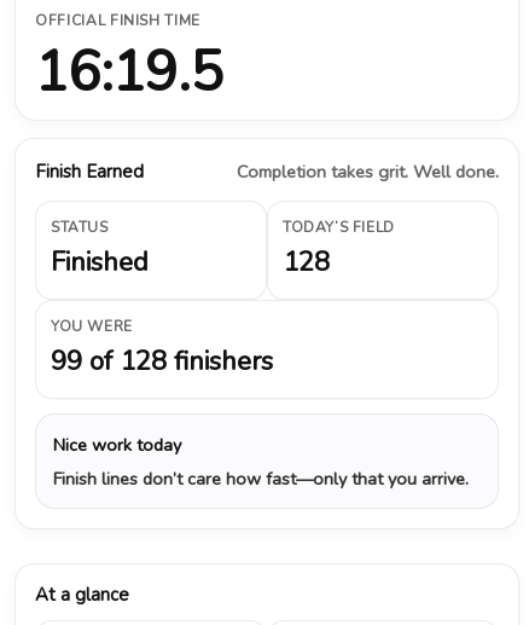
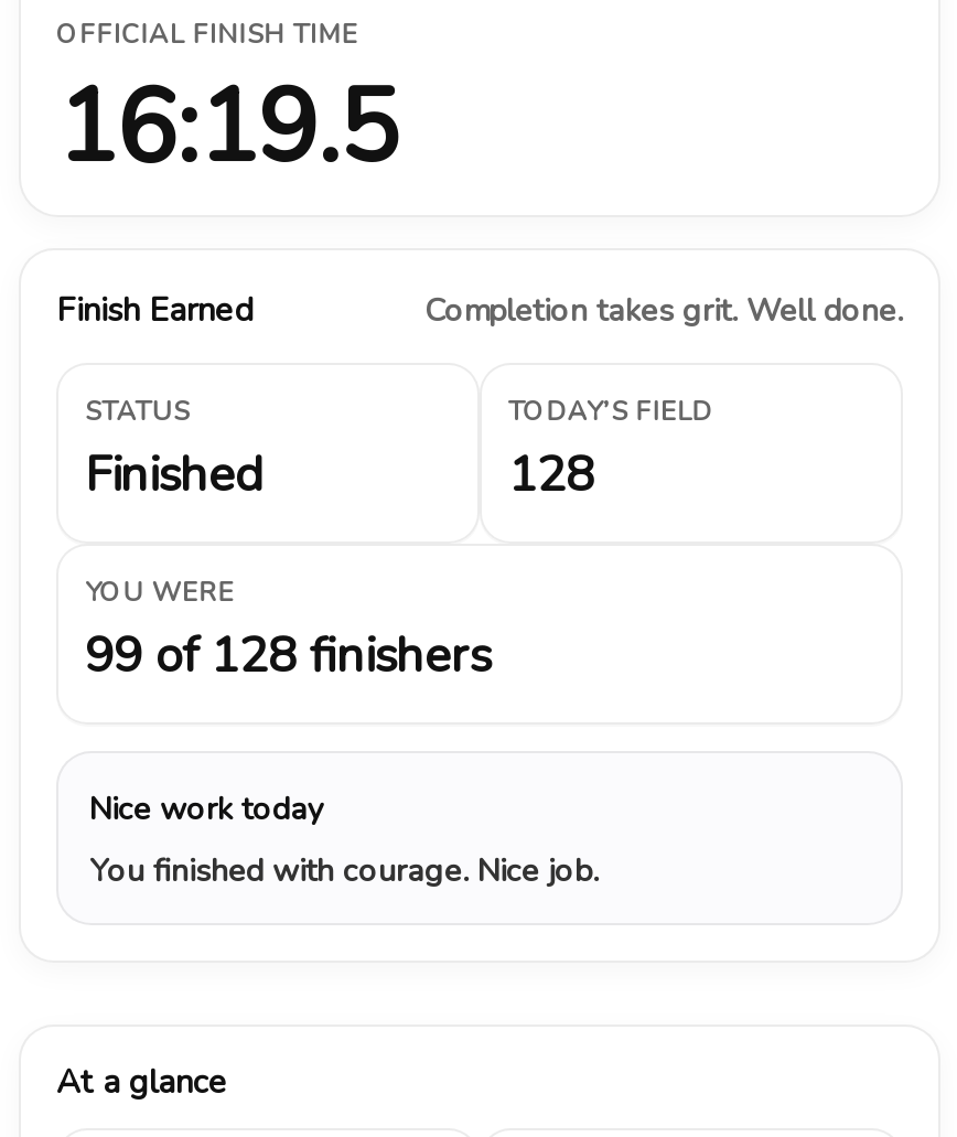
- Finish lines don’t care how fast—only that you arrive.
+ You finished with courage. Nice job.
